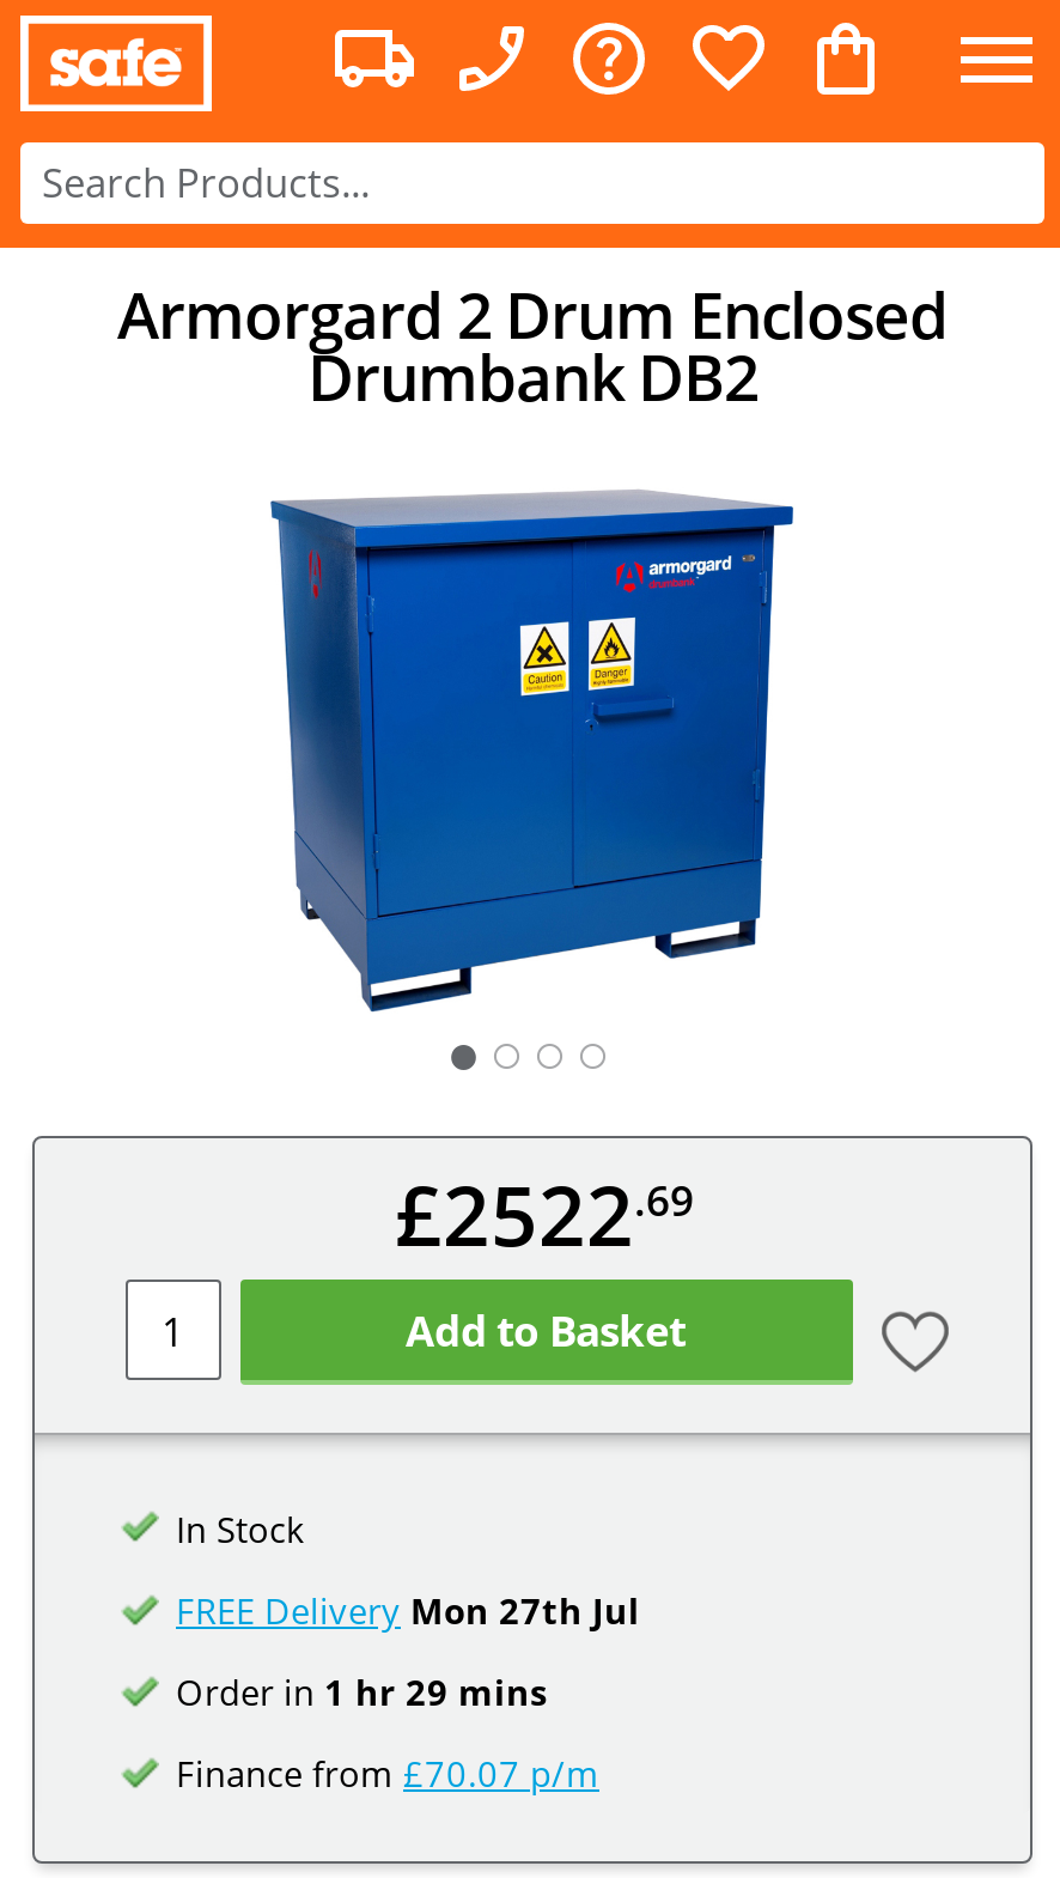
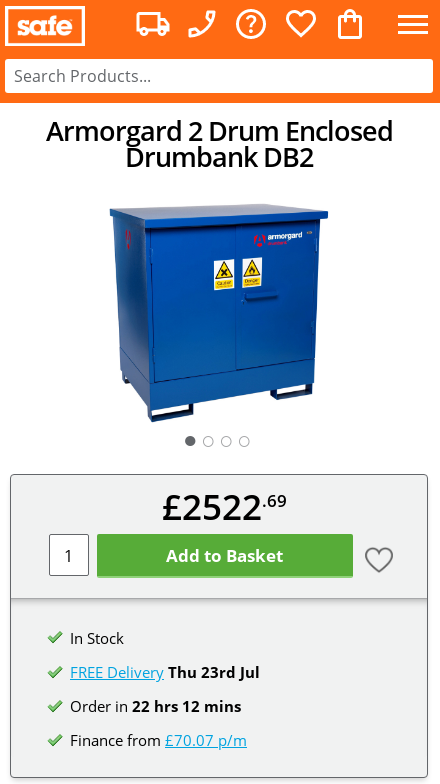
- FREE Delivery Mon 27th Jul
+ FREE Delivery Thu 23rd Jul

- Order in 1 hr 29 mins
+ Order in 22 hrs 12 mins
